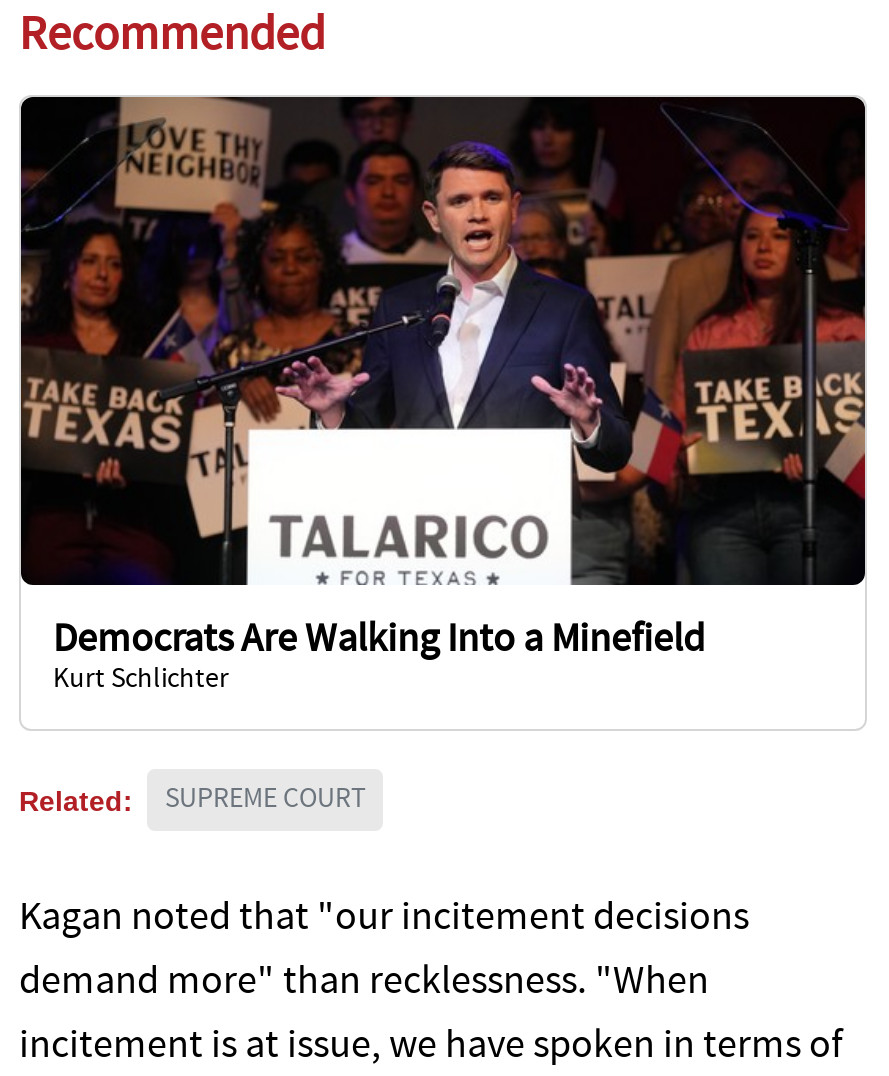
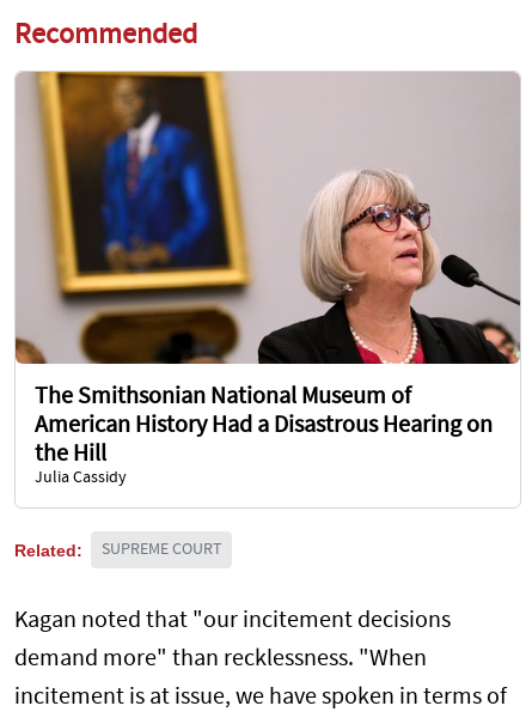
- [image]
- Democrats Are Walking Into a Minefield
- Kurt Schlichter
+ [image]
+ The Smithsonian National Museum of
+ American History Had a Disastrous Hearing on
+ the Hill
+ Julia Cassidy
